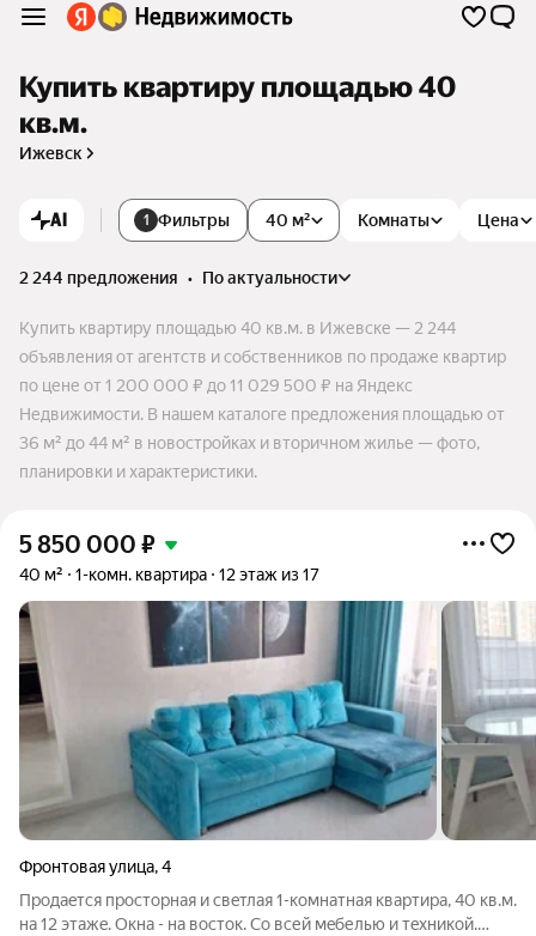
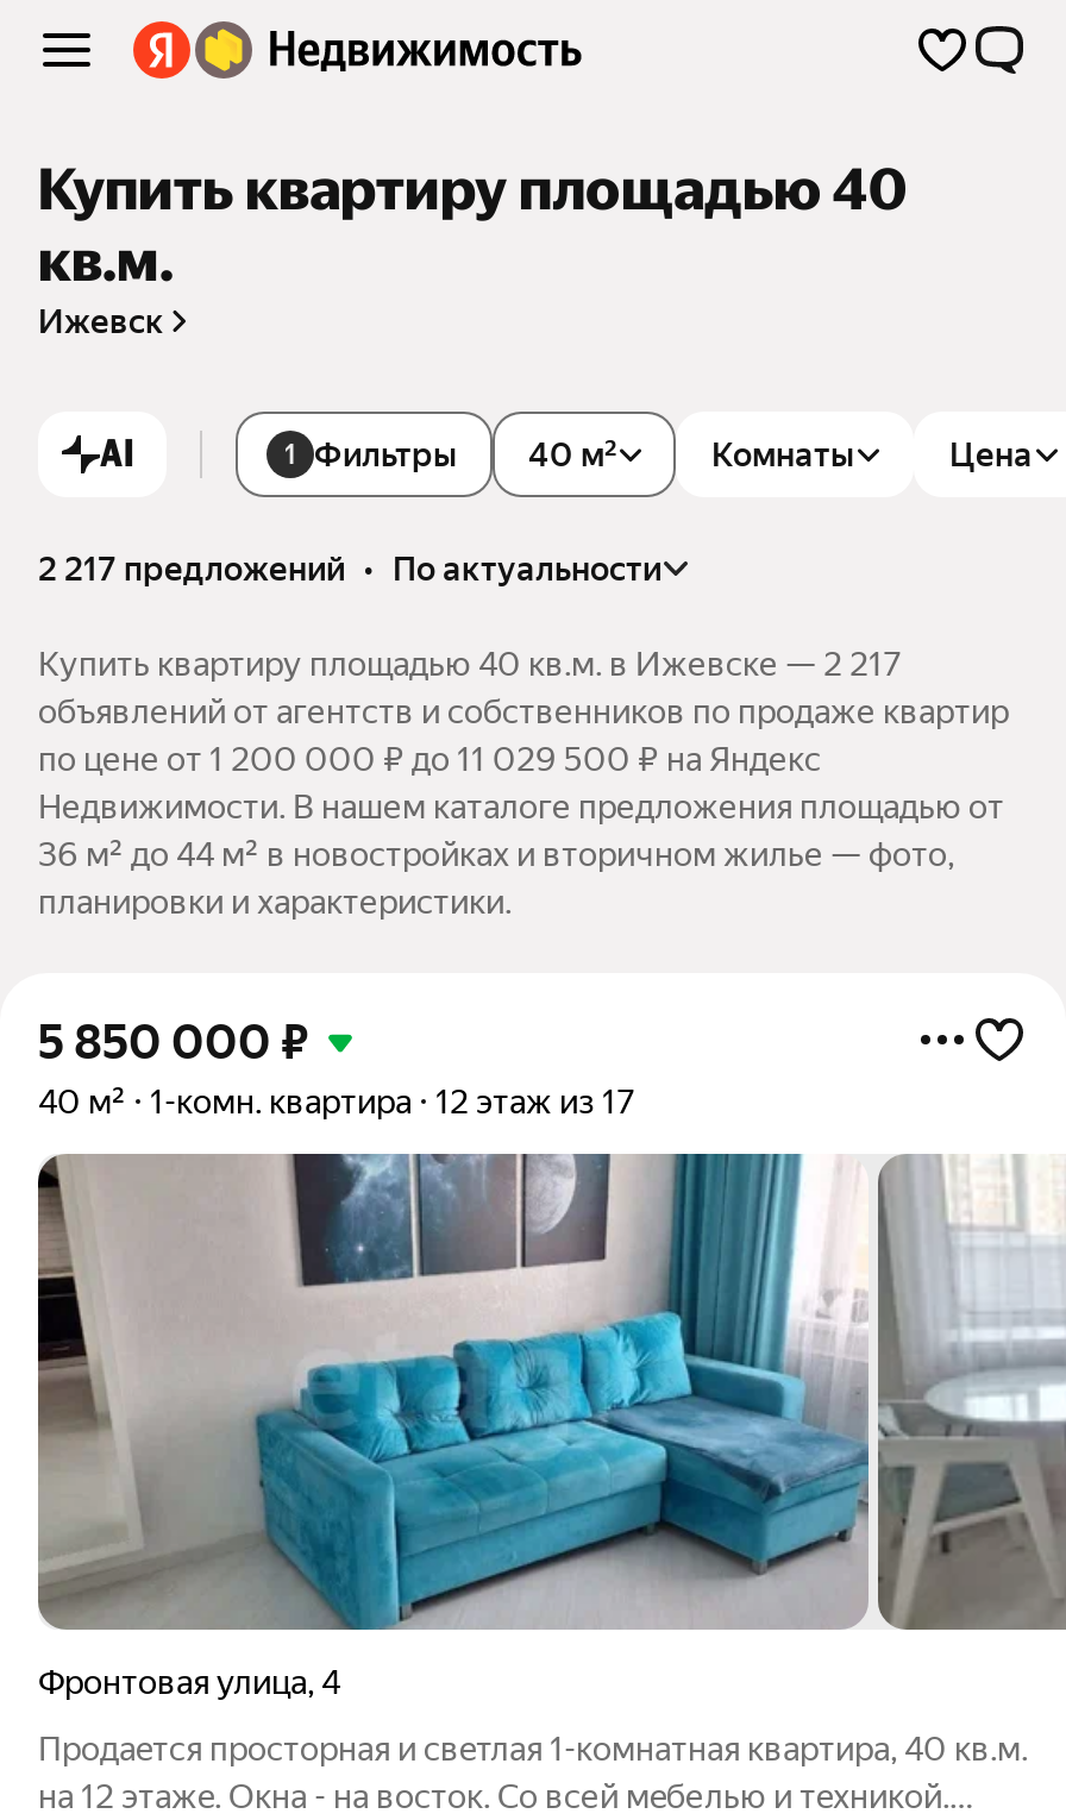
- 2 244 предложения • по актуальности
+ 2 217 предложений • по актуальности

- Купить квартиру площадью 40 кв.м. в Ижевске — 2 244
+ Купить квартиру площадью 40 кв.м. в Ижевске — 2 217

- объявления от агентств и собственников по продаже квартир
+ объявлений от агентств и собственников по продаже квартир
